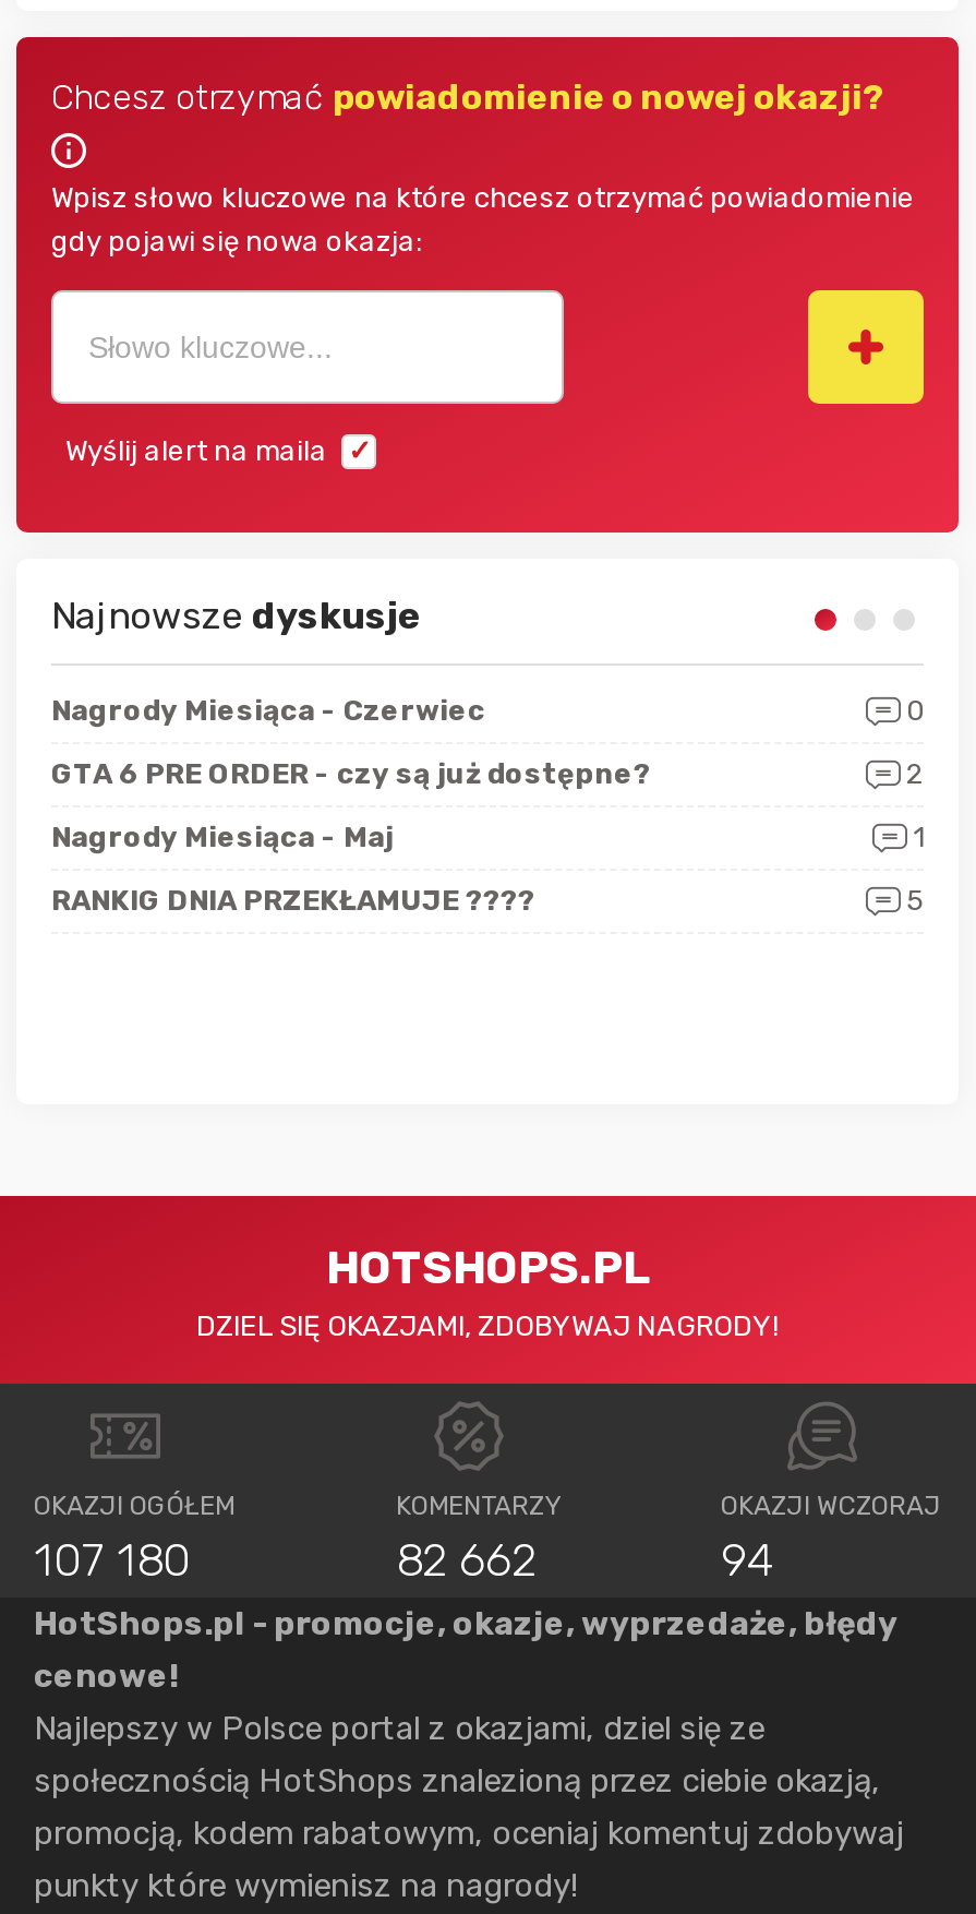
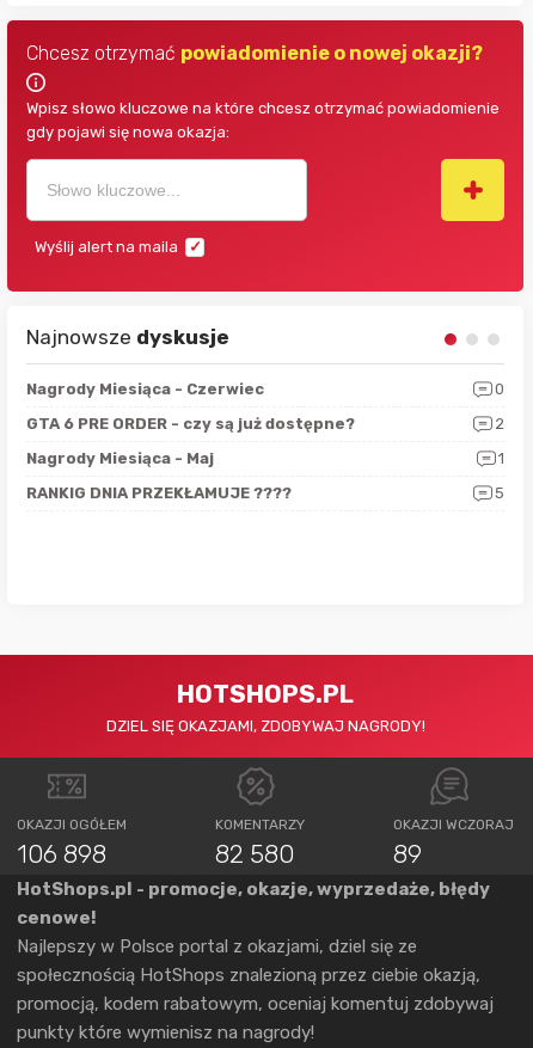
- 107 180
+ 106 898

- 82 662
+ 82 580

- 94
+ 89
